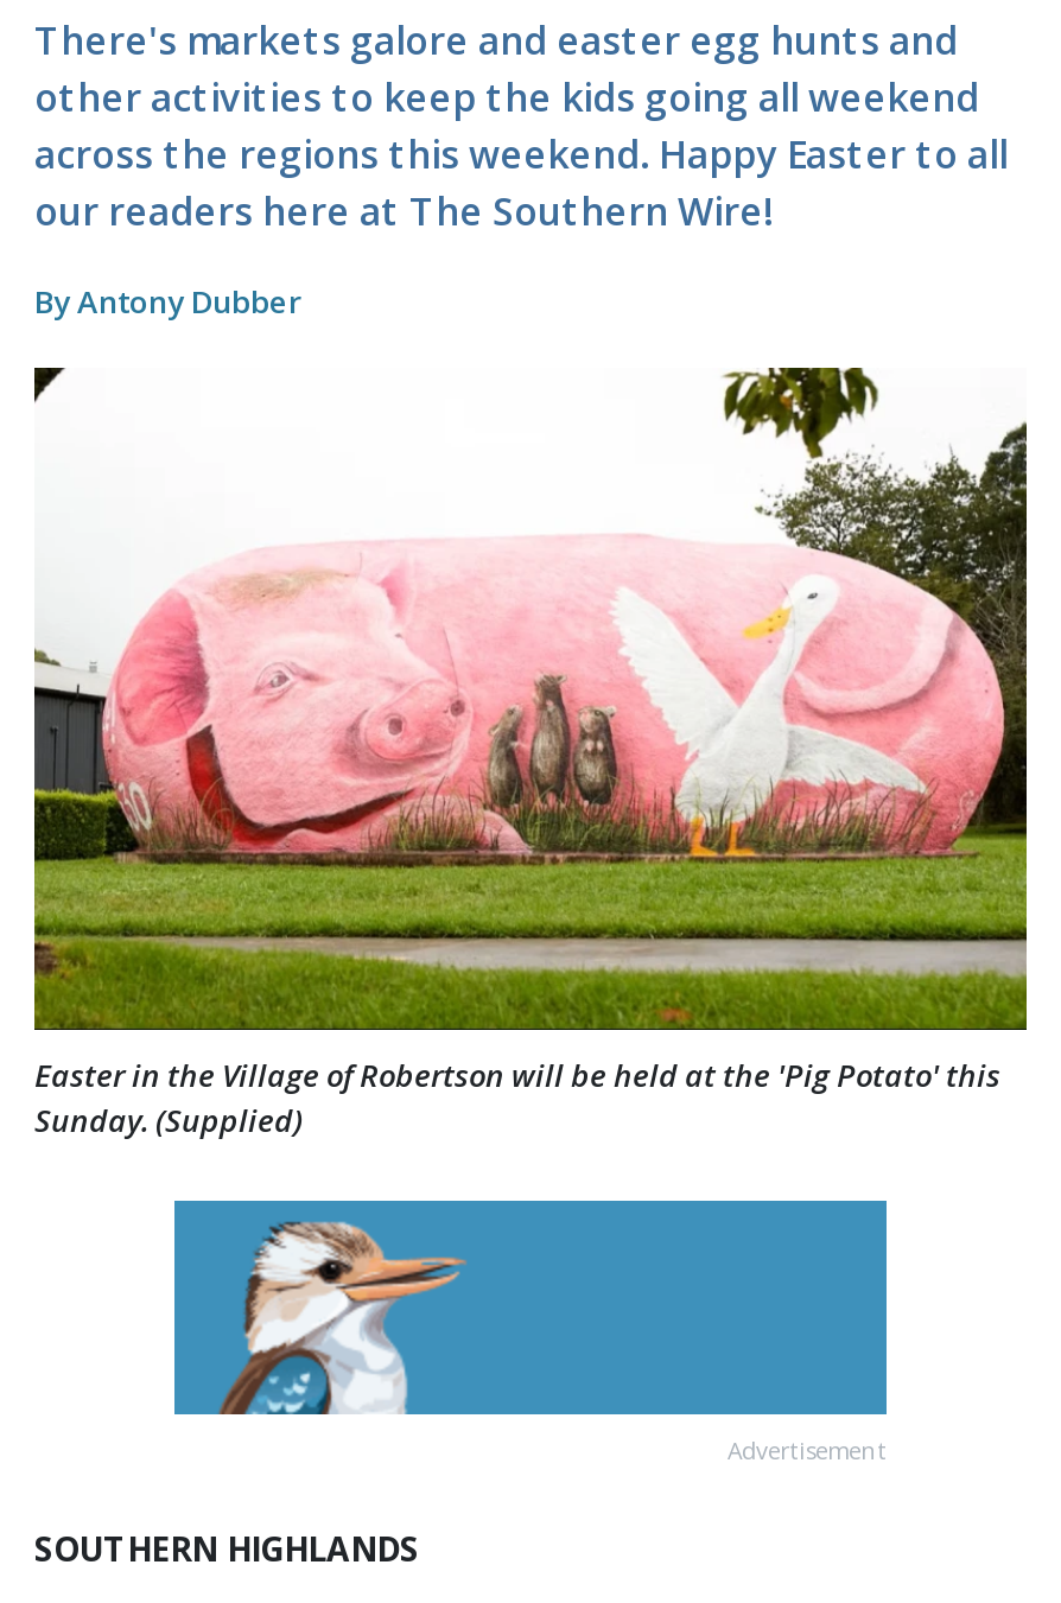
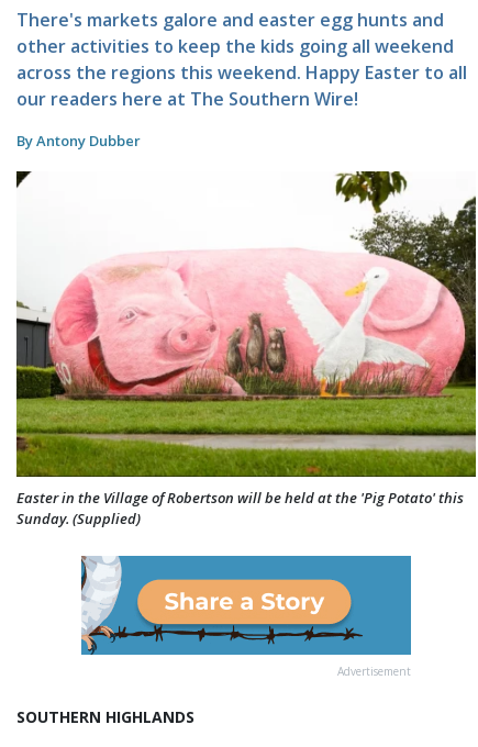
- [image]
+ [image]
